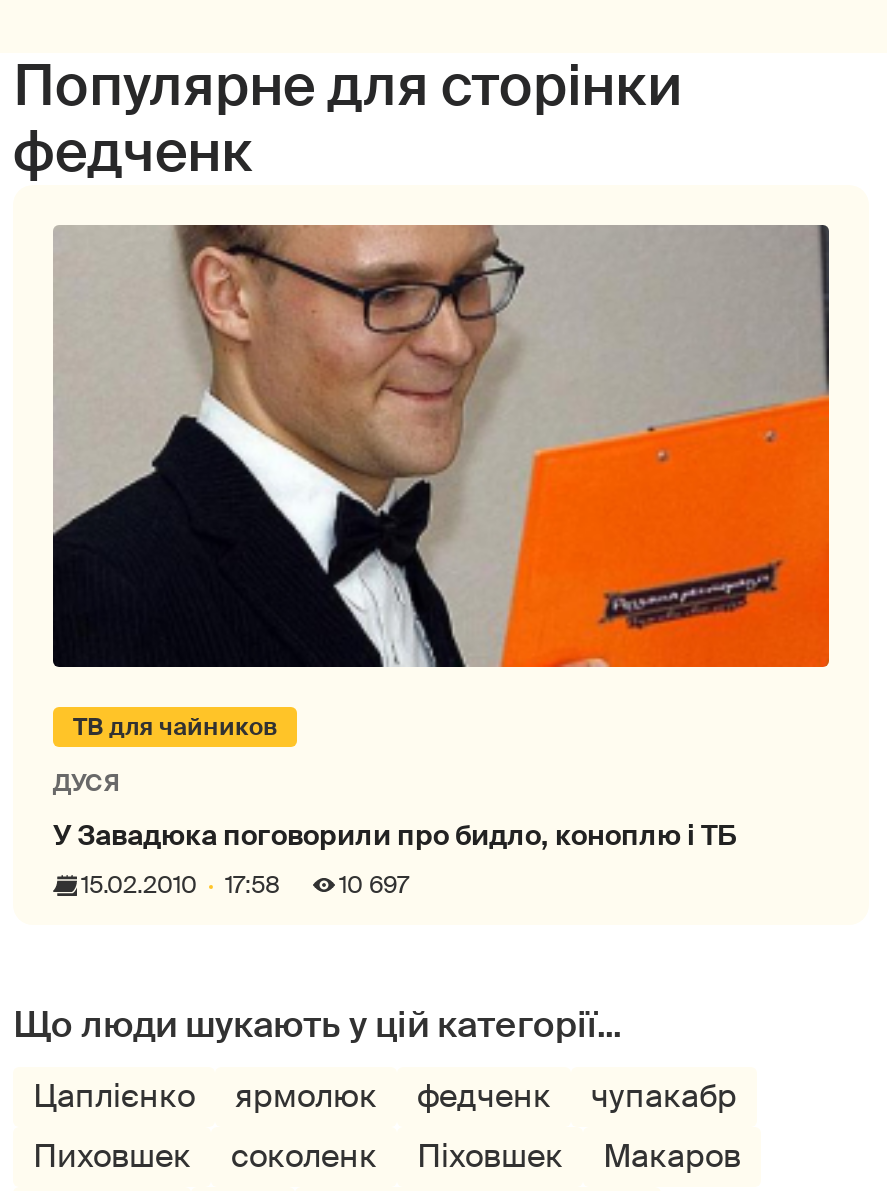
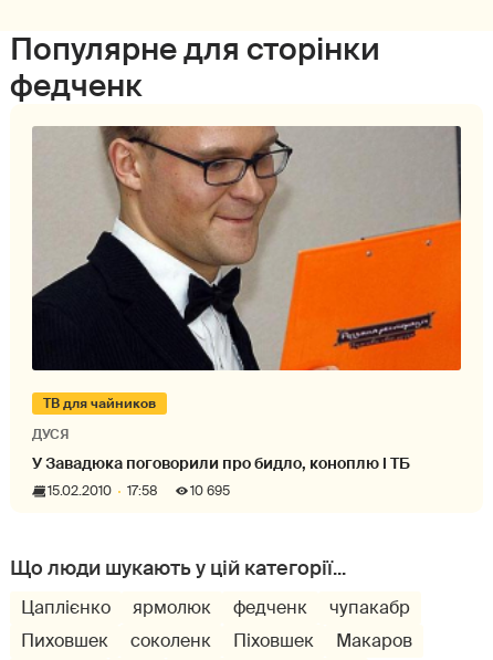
- 15.02.2010 17:58 10 697
+ 15.02.2010 17:58 10 695
